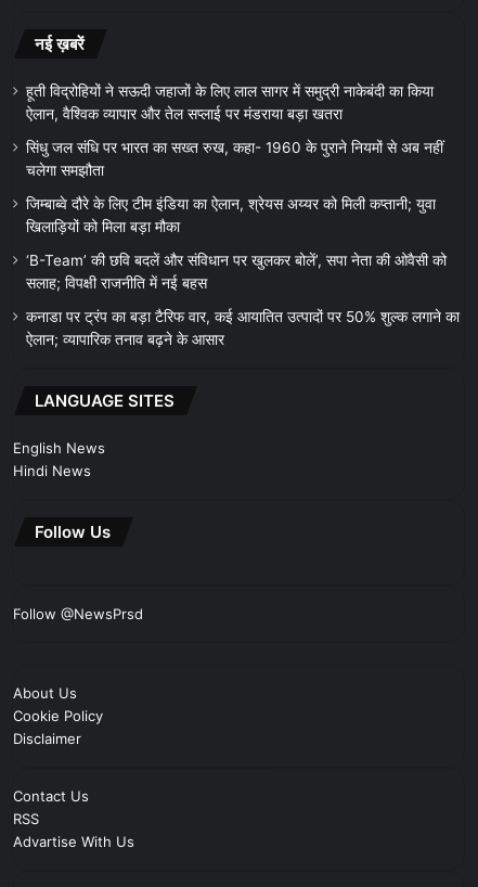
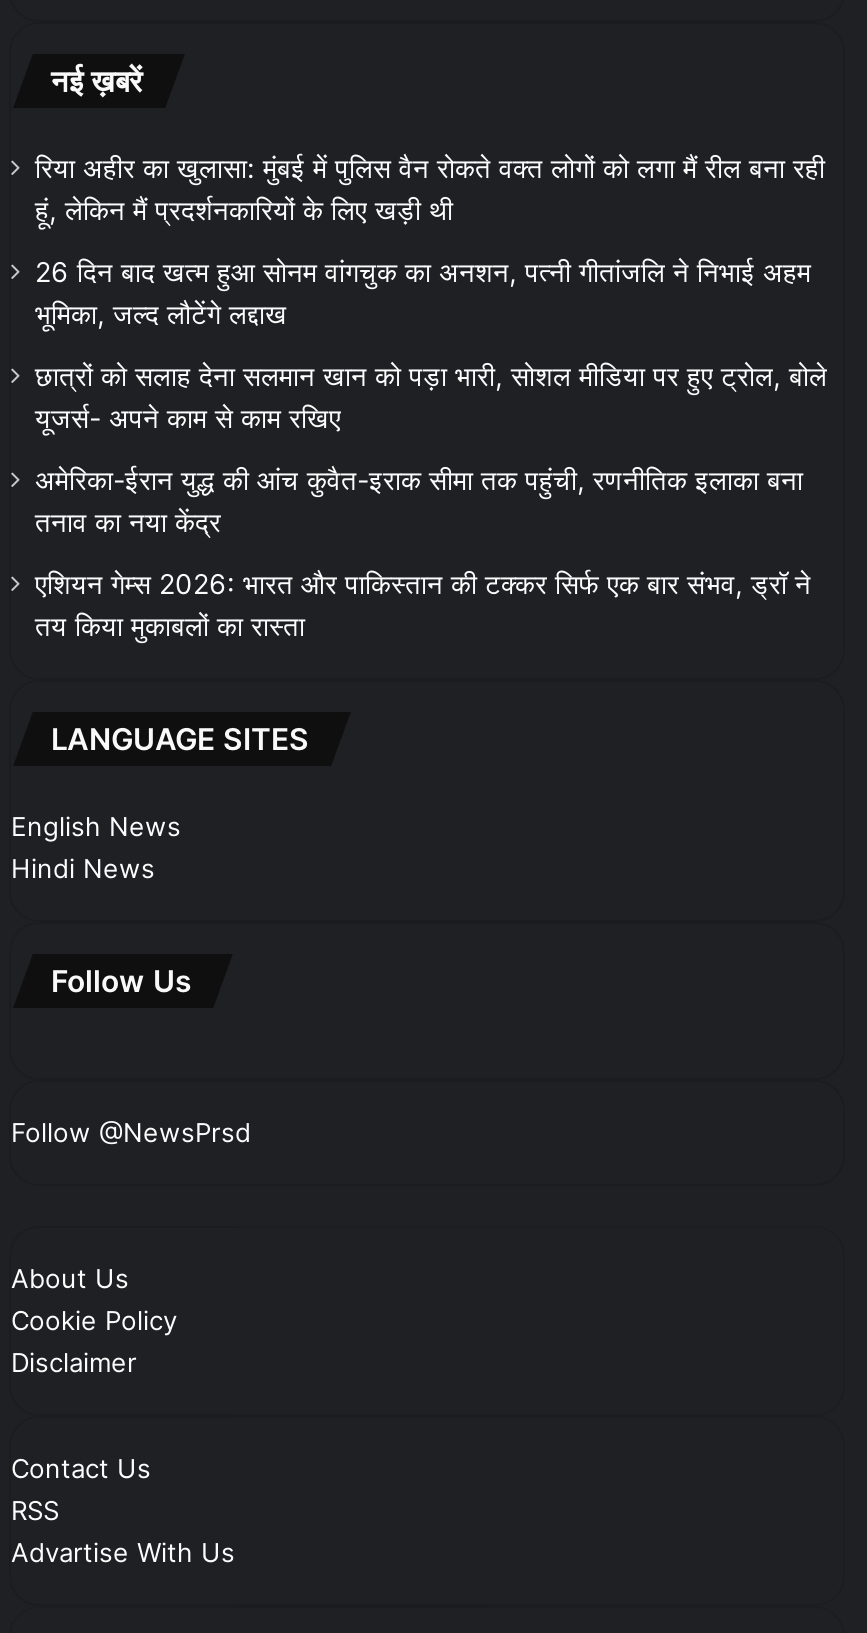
- हूती विद्रोहियों ने सऊदी जहाजों के लिए लाल सागर में समुद्री नाकेबंदी का किया
- ऐलान, वैश्विक व्यापार और तेल सप्लाई पर मंडराया बड़ा खतरा
+ रिया अहीर का खुलासा: मुंबई में पुलिस वैन रोकते वक्त लोगों को लगा मैं रील बना रही
+ हूं, लेकिन मैं प्रदर्शनकारियों के लिए खड़ी थी

- सिंधु जल संधि पर भारत का सख्त रुख, कहा- 1960 के पुराने नियमों से अब नहीं
- चलेगा समझौता
+ 26 दिन बाद खत्म हुआ सोनम वांगचुक का अनशन, पत्नी गीतांजलि ने निभाई अहम
+ भूमिका, जल्द लौटेंगे लद्दाख

- जिम्बाब्वे दौरे के लिए टीम इंडिया का ऐलान, श्रेयस अय्यर को मिली कप्तानी; युवा
- खिलाड़ियों को मिला बड़ा मौका
+ छात्रों को सलाह देना सलमान खान को पड़ा भारी, सोशल मीडिया पर हुए ट्रोल, बोले
+ यूजर्स- अपने काम से काम रखिए

- ‘B-Team’ की छवि बदलें और संविधान पर खुलकर बोलें’, सपा नेता की ओवैसी को
- सलाह; विपक्षी राजनीति में नई बहस
+ अमेरिका-ईरान युद्ध की आंच कुवैत-इराक सीमा तक पहुंची, रणनीतिक इलाका बना
+ तनाव का नया केंद्र

- कनाडा पर ट्रंप का बड़ा टैरिफ वार, कई आयातित उत्पादों पर 50% शुल्क लगाने का
- ऐलान; व्यापारिक तनाव बढ़ने के आसार
+ एशियन गेम्स 2026: भारत और पाकिस्तान की टक्कर सिर्फ एक बार संभव, ड्रॉ ने
+ तय किया मुकाबलों का रास्ता
